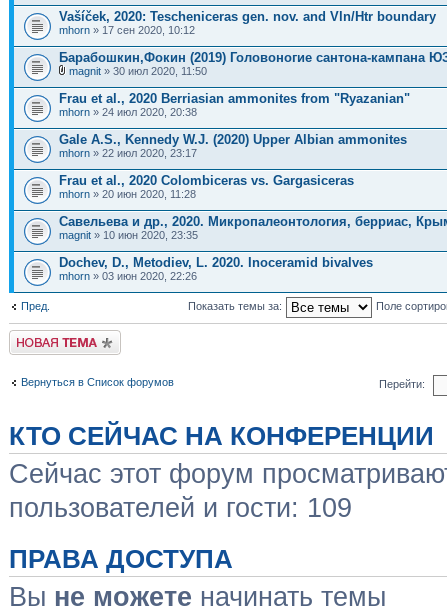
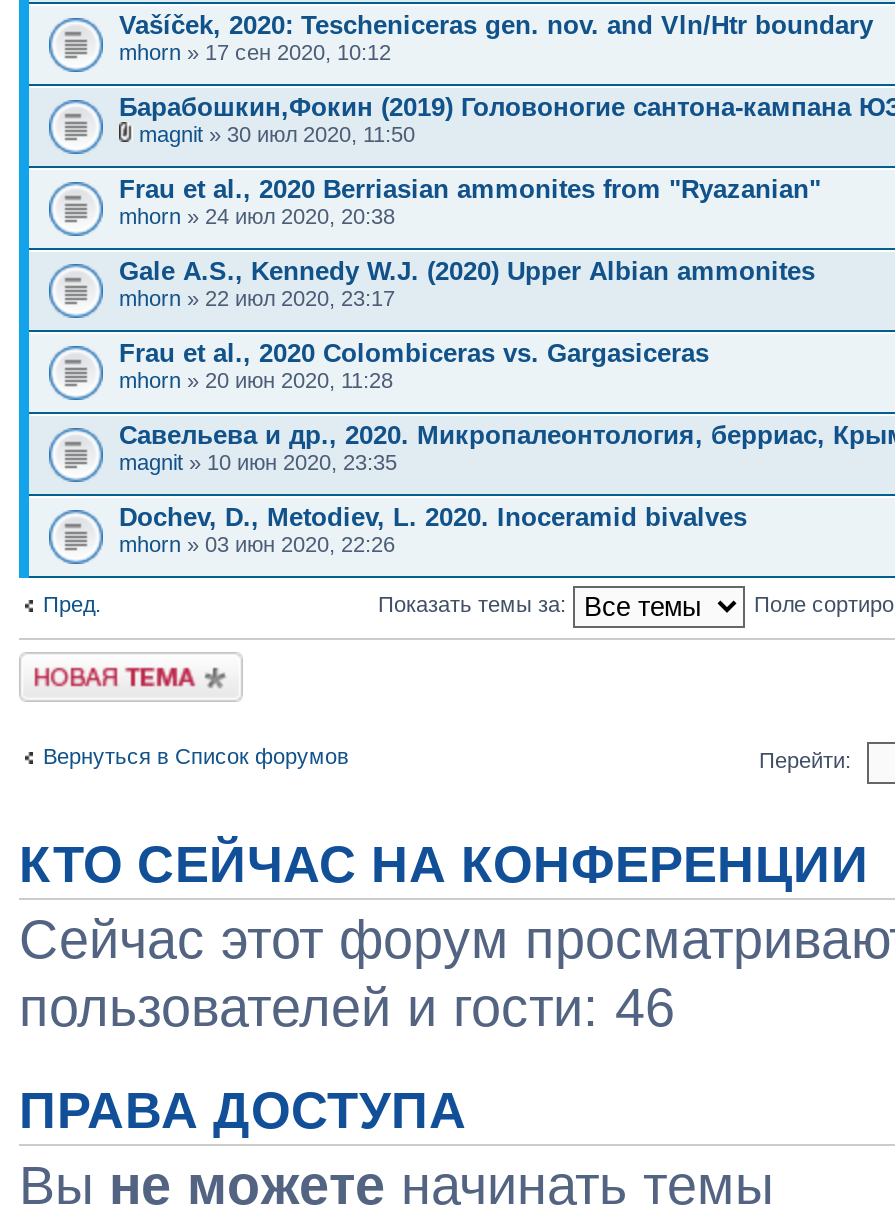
- пользователей и гости: 109
+ пользователей и гости: 46
